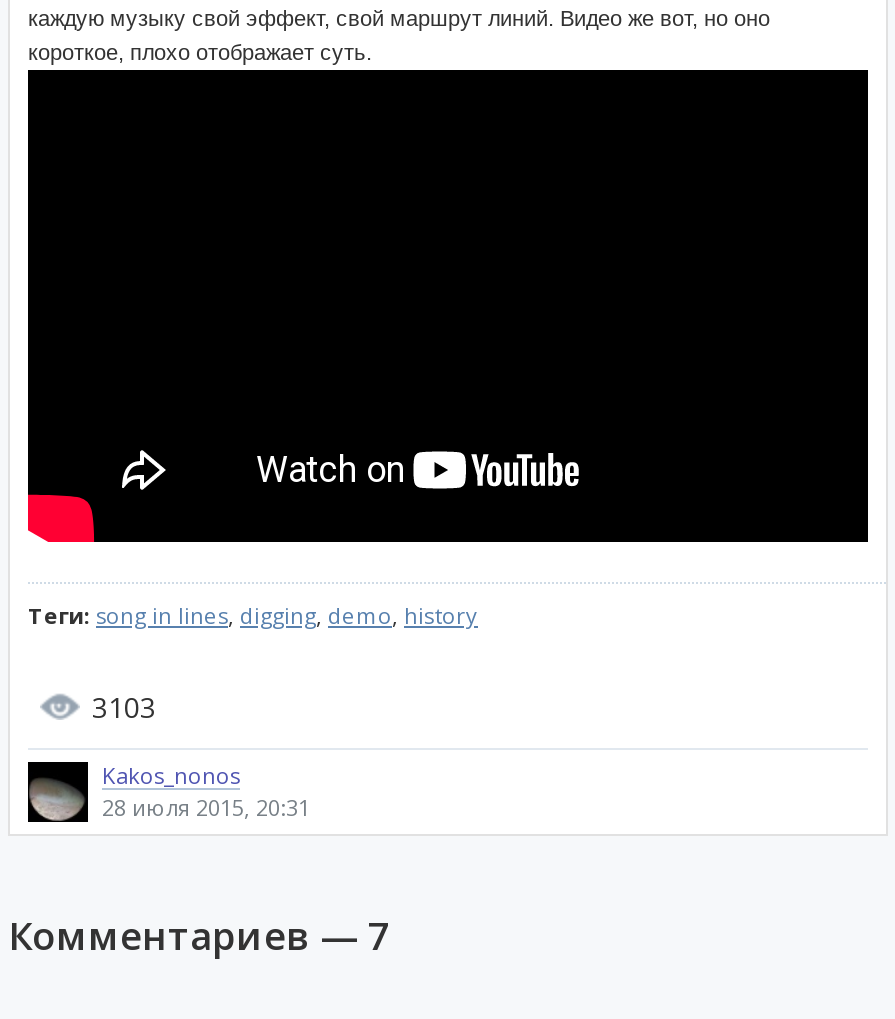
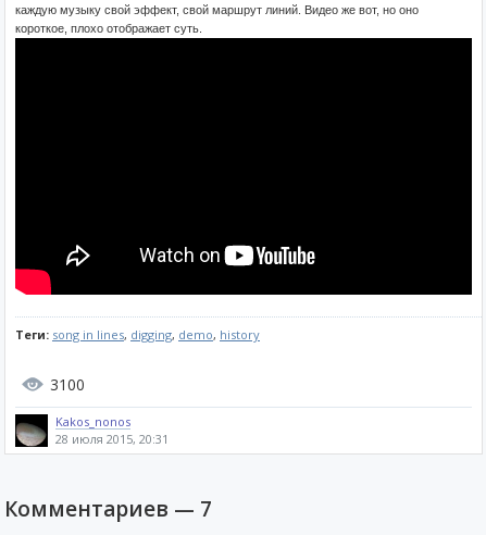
- 3103
+ 3100
